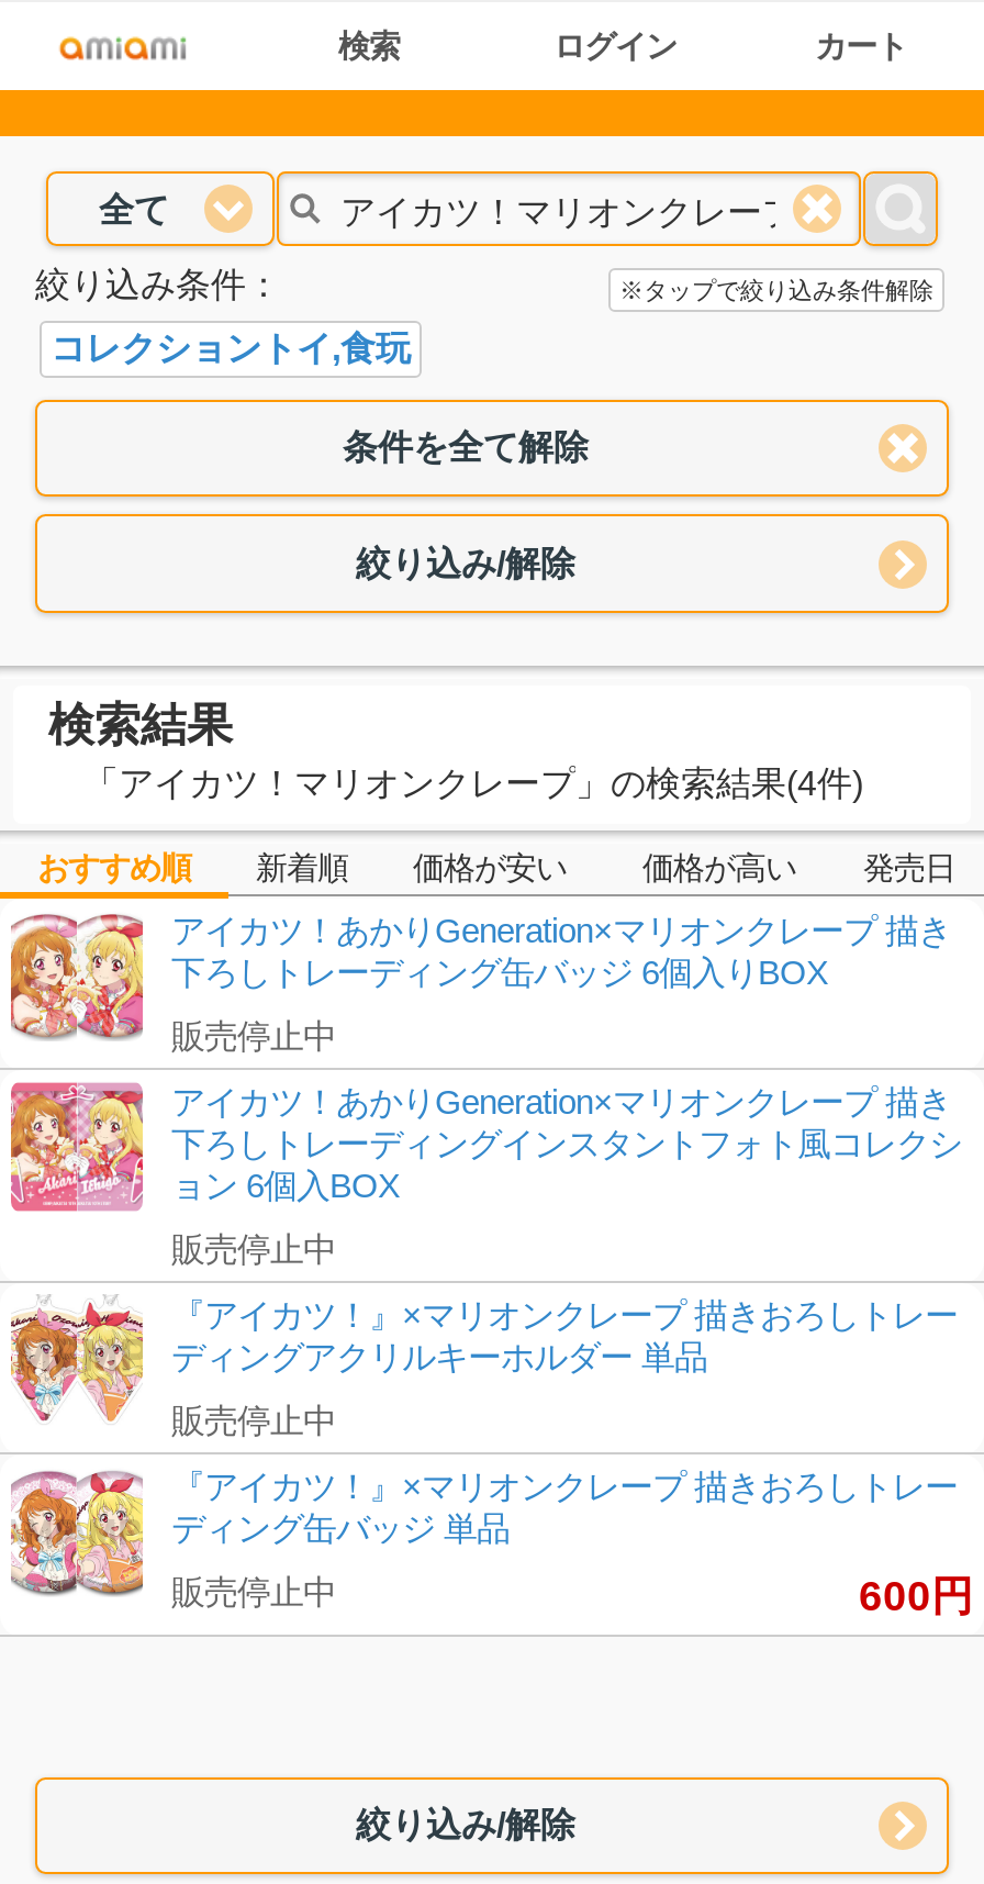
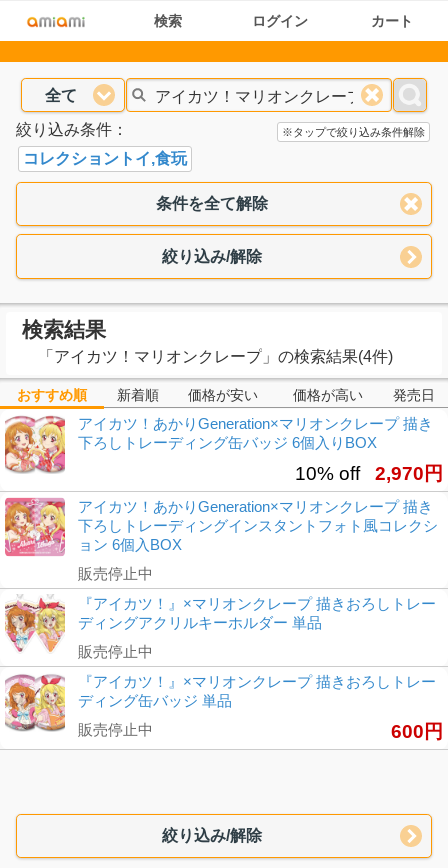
- 販売停止中
+ 10% off 2,970円
